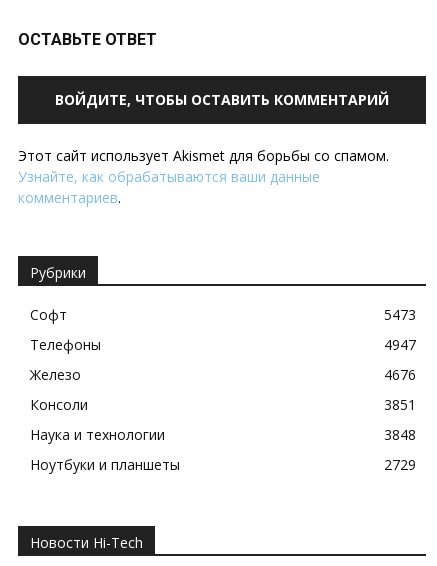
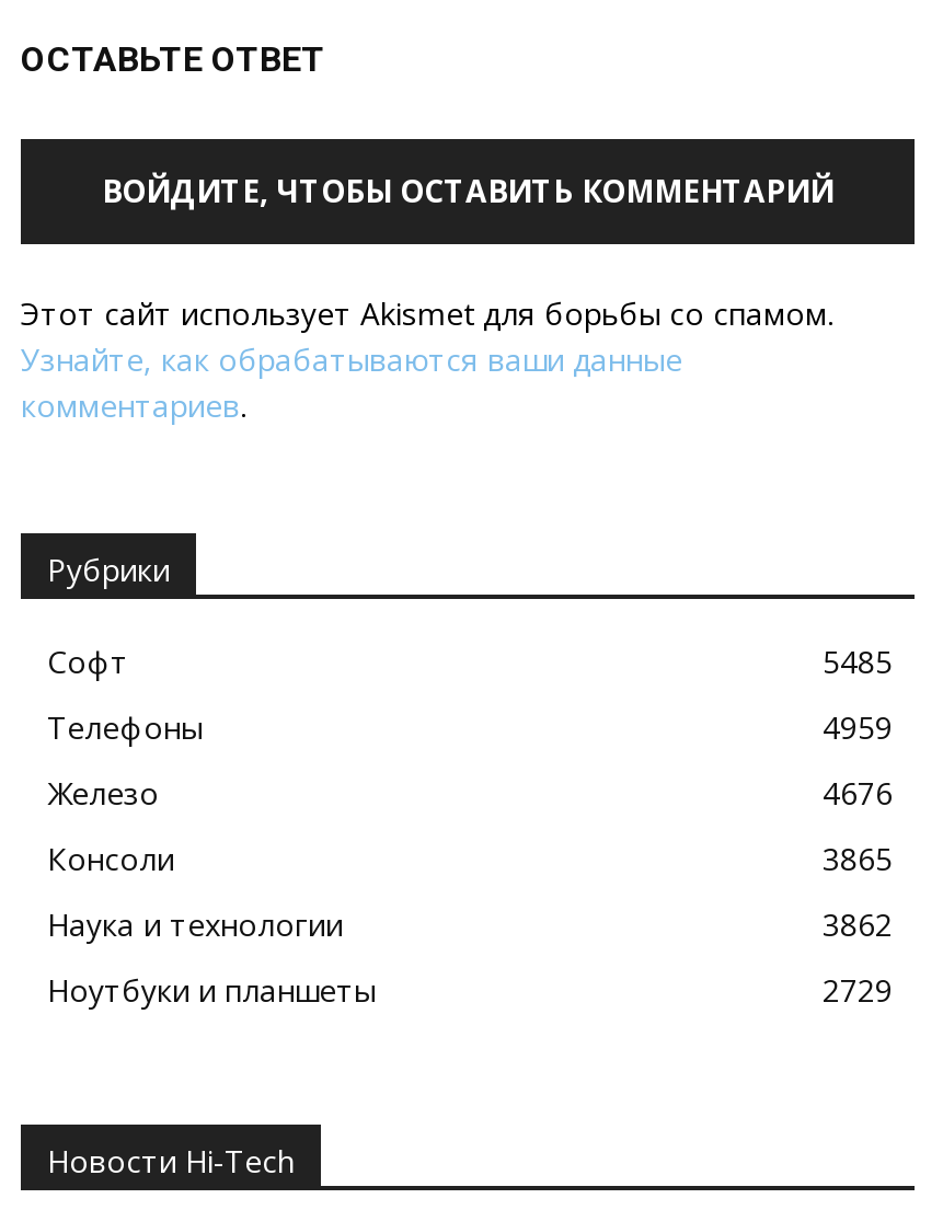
- 5473
+ 5485

- 4947
+ 4959

- 3851
+ 3865

- 3848
+ 3862
